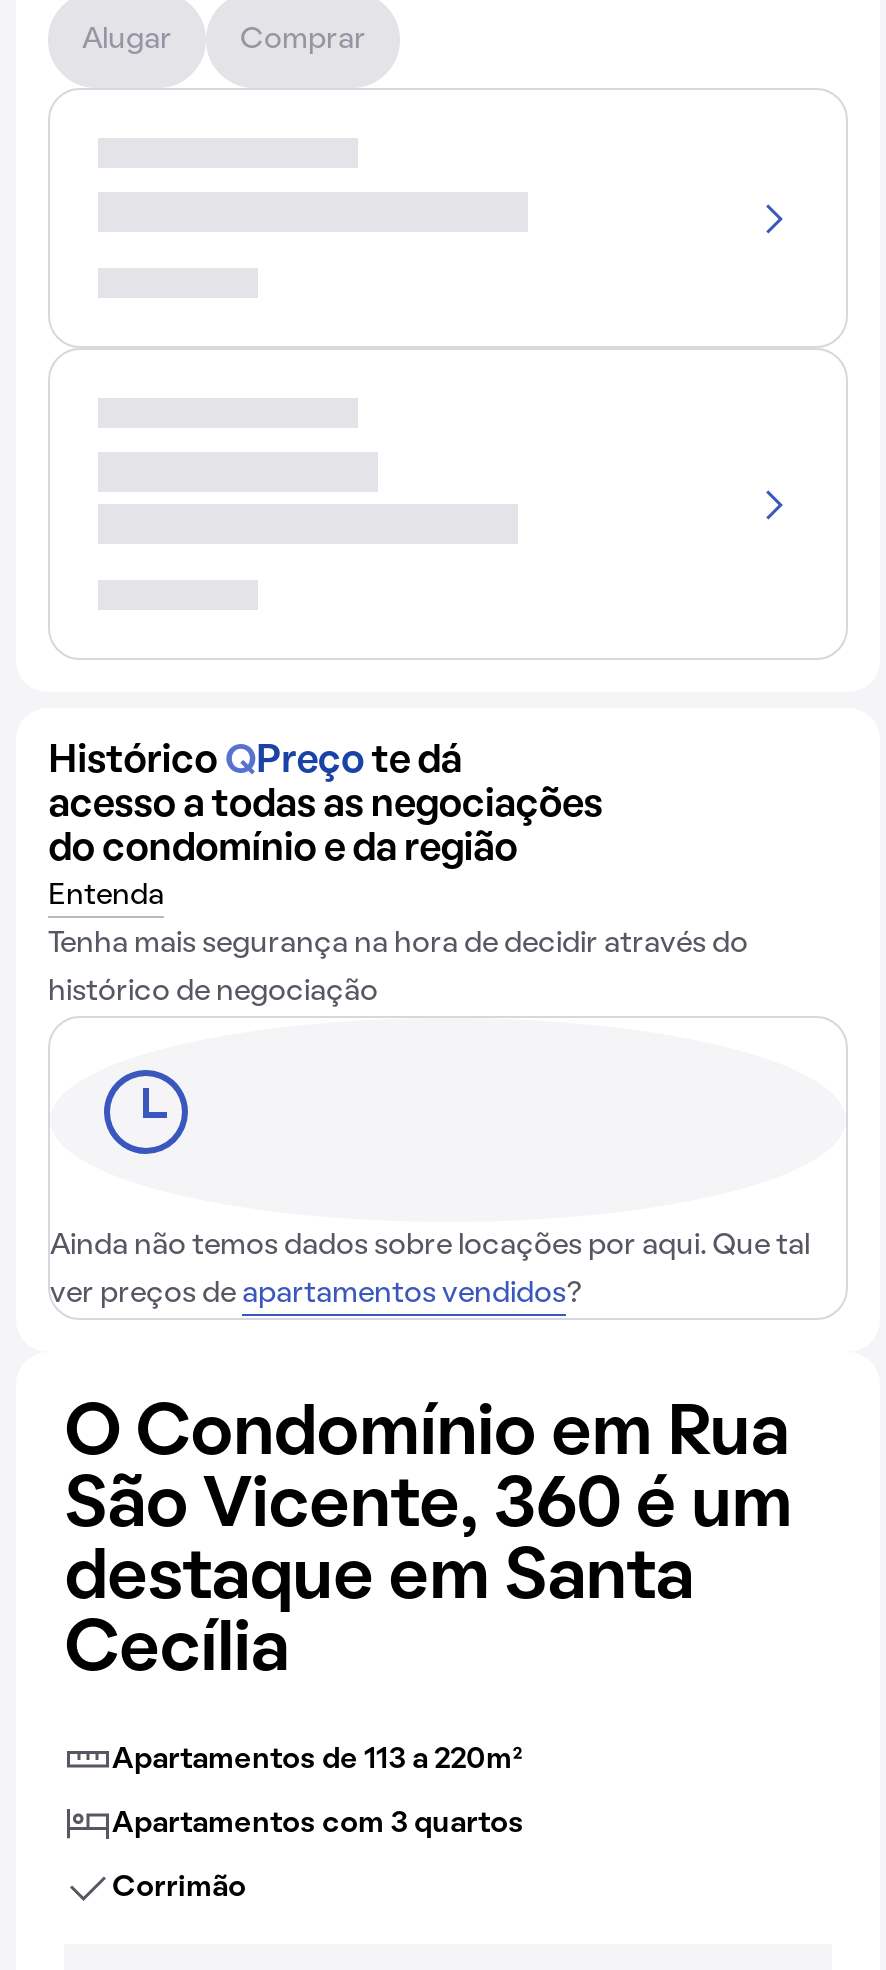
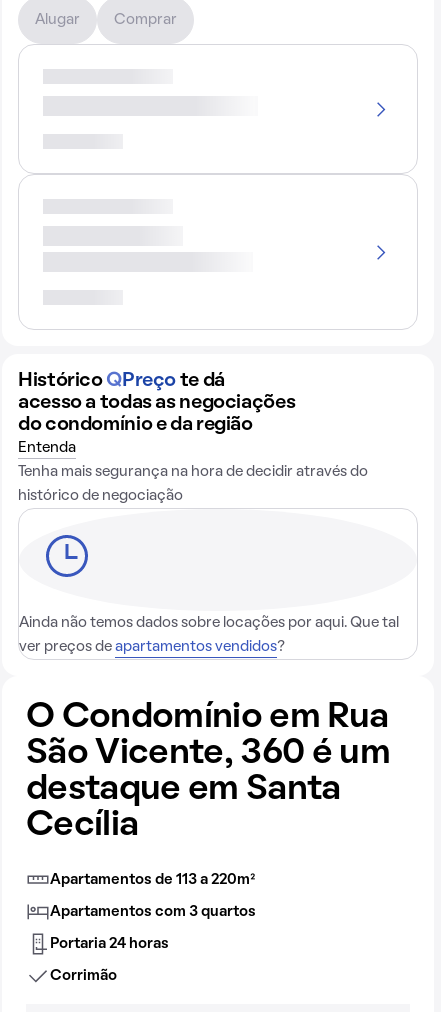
+ Portaria 24 horas
